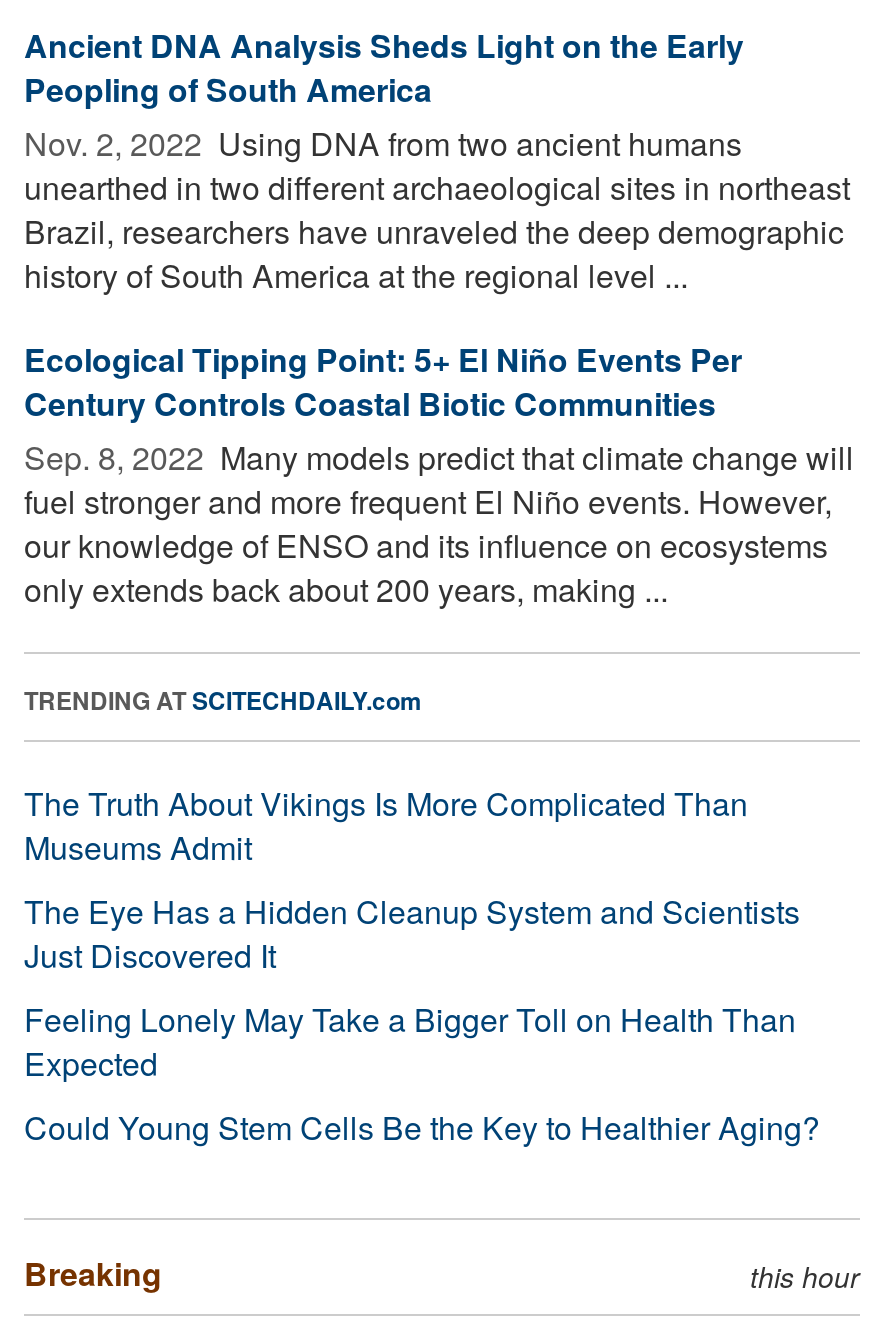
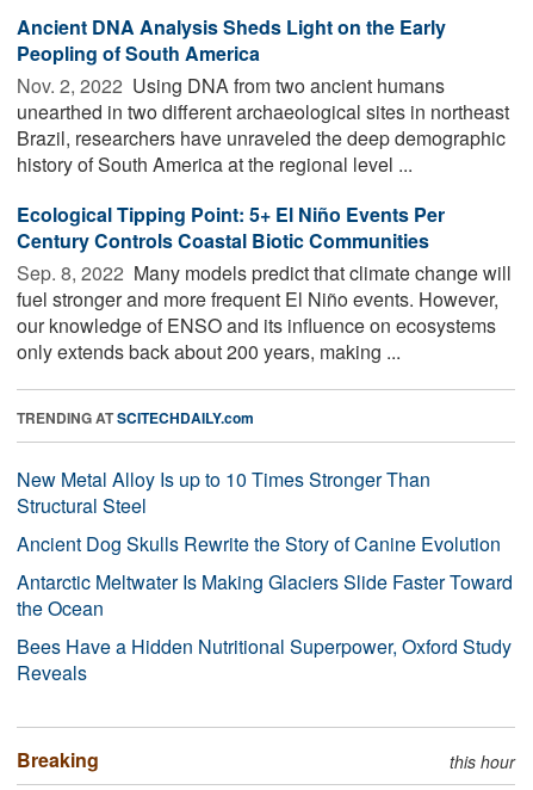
- The Truth About Vikings Is More Complicated Than
- Museums Admit
- The Eye Has a Hidden Cleanup System and Scientists
- Just Discovered It
- Feeling Lonely May Take a Bigger Toll on Health Than
- Expected
- Could Young Stem Cells Be the Key to Healthier Aging?
+ New Metal Alloy Is up to 10 Times Stronger Than
+ Structural Steel
+ Ancient Dog Skulls Rewrite the Story of Canine Evolution
+ Antarctic Meltwater Is Making Glaciers Slide Faster Toward
+ the Ocean
+ Bees Have a Hidden Nutritional Superpower, Oxford Study
+ Reveals
